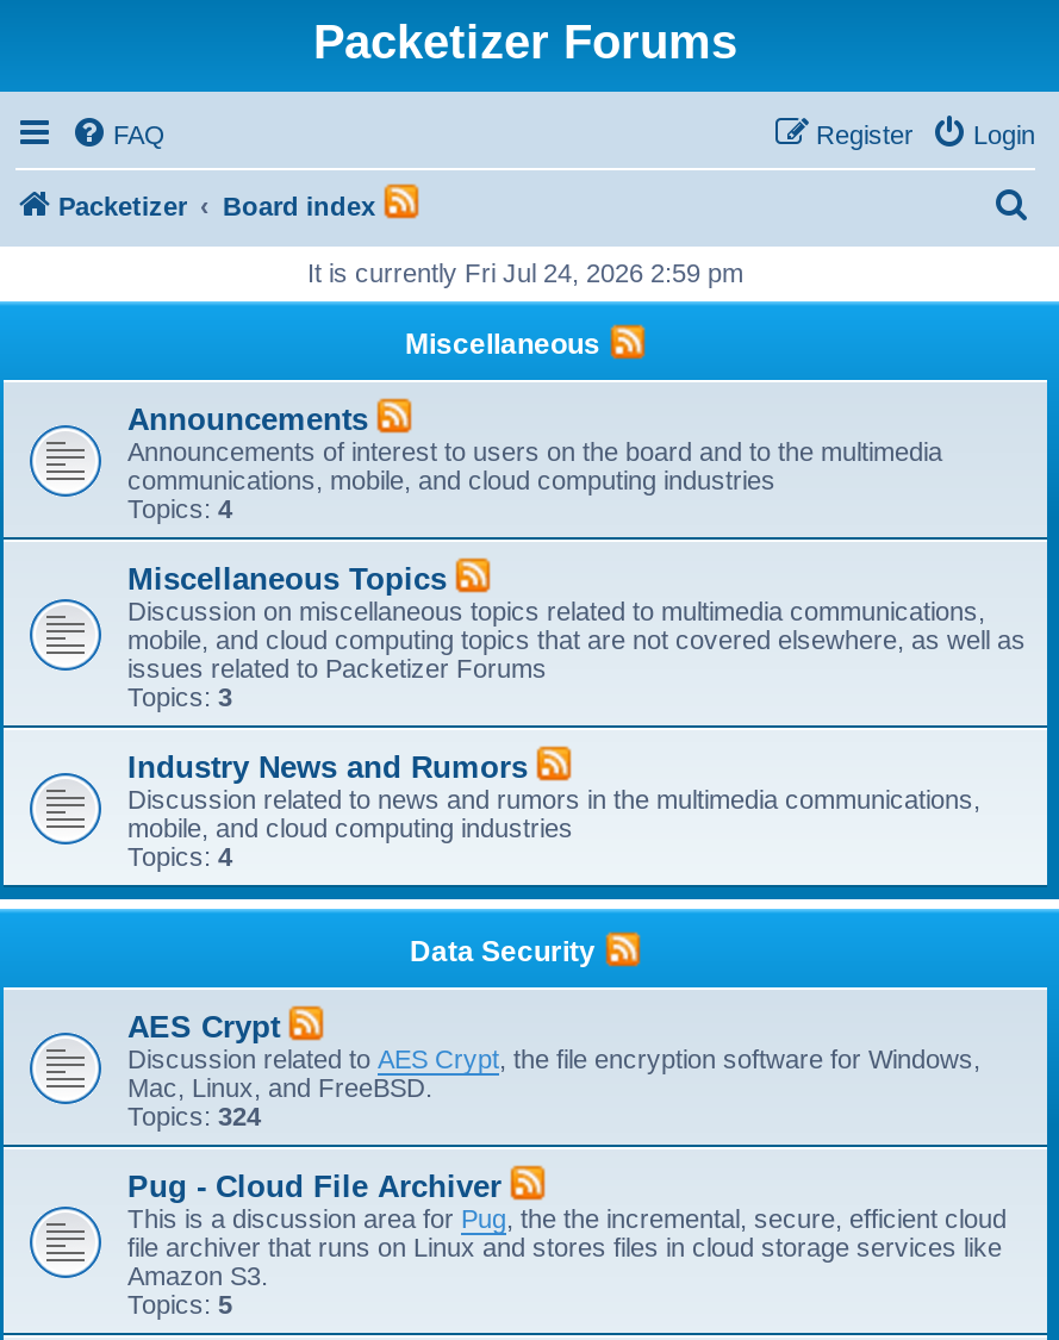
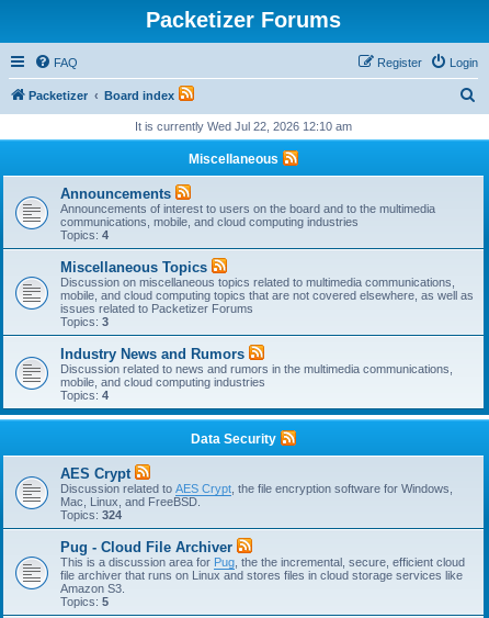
- It is currently Fri Jul 24, 2026 2:59 pm
+ It is currently Wed Jul 22, 2026 12:10 am
